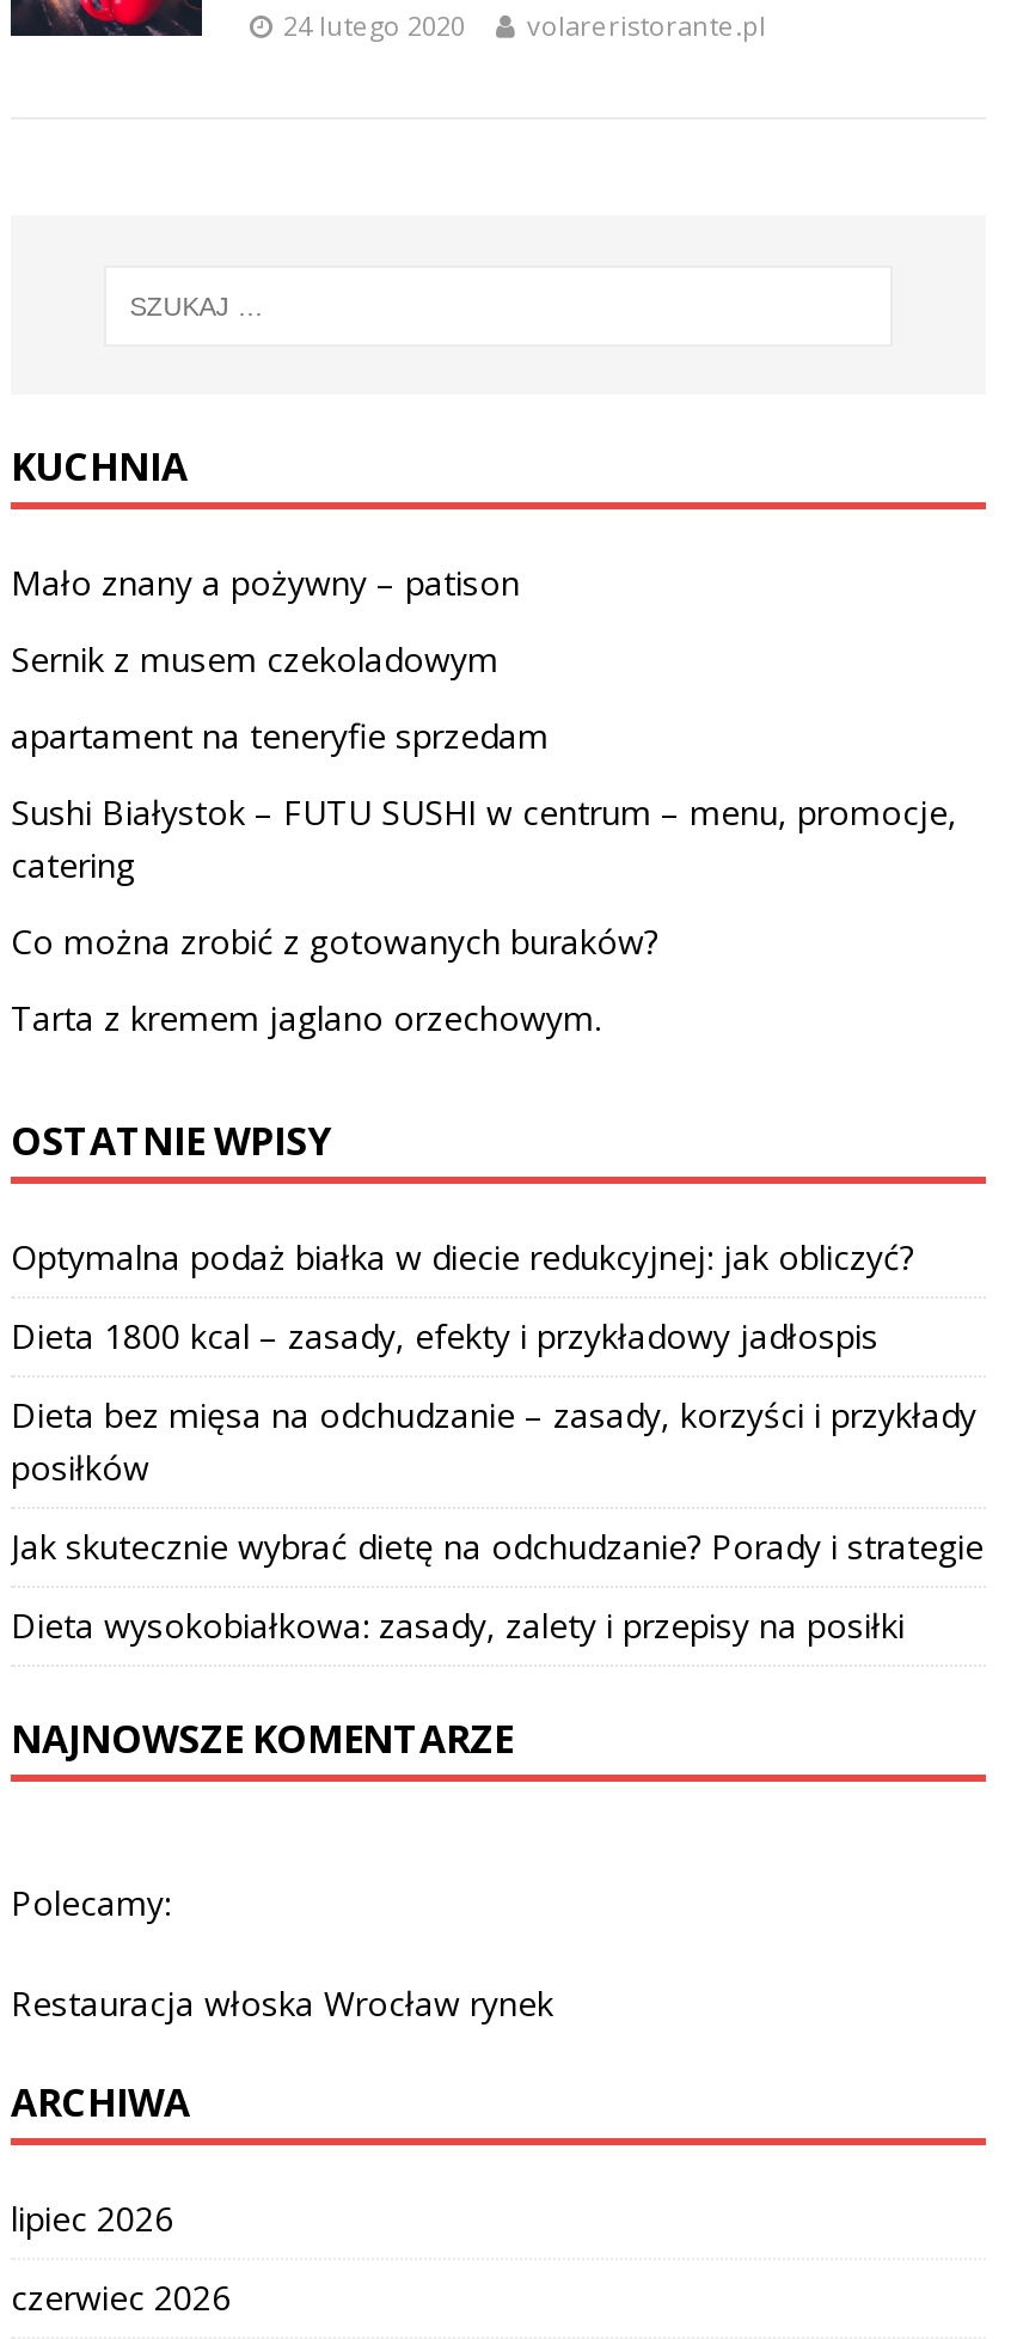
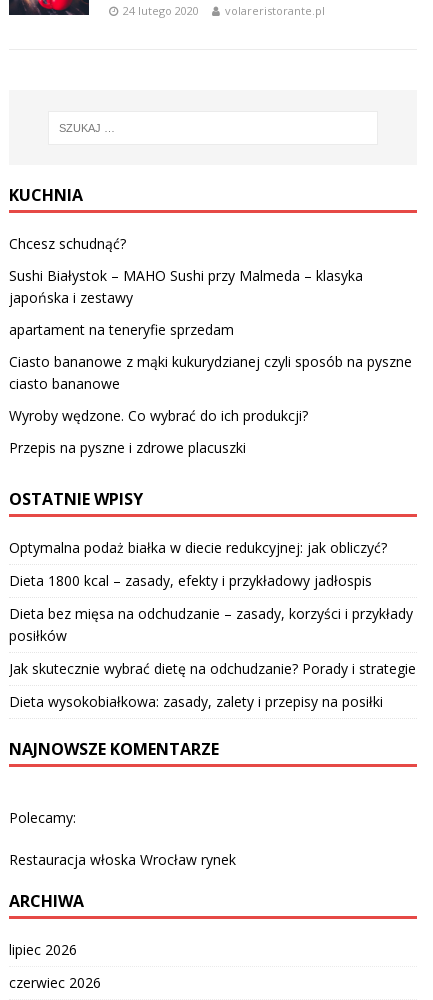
- Mało znany a pożywny – patison
+ Chcesz schudnąć?

- Sernik z musem czekoladowym
+ Sushi Białystok – MAHO Sushi przy Malmeda – klasyka
+ japońska i zestawy

- Sushi Białystok – FUTU SUSHI w centrum – menu, promocje,
- catering
+ Ciasto bananowe z mąki kukurydzianej czyli sposób na pyszne
+ ciasto bananowe

- Co można zrobić z gotowanych buraków?
+ Wyroby wędzone. Co wybrać do ich produkcji?

- Tarta z kremem jaglano orzechowym.
+ Przepis na pyszne i zdrowe placuszki
